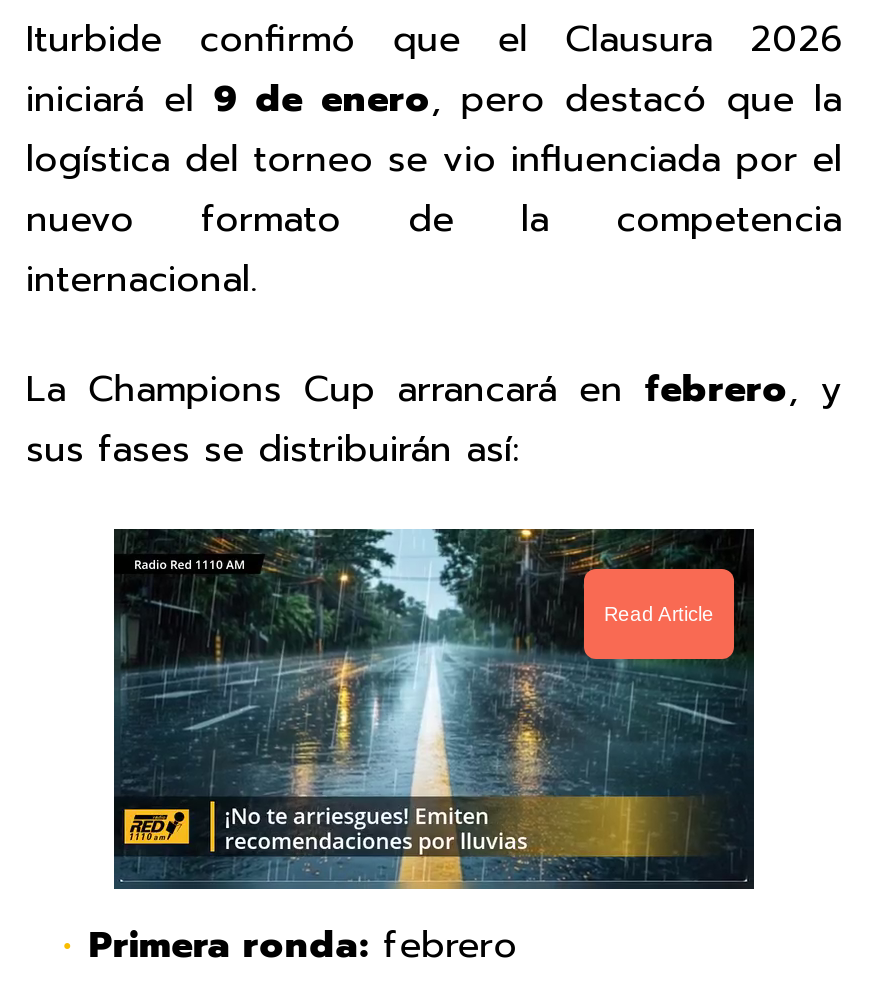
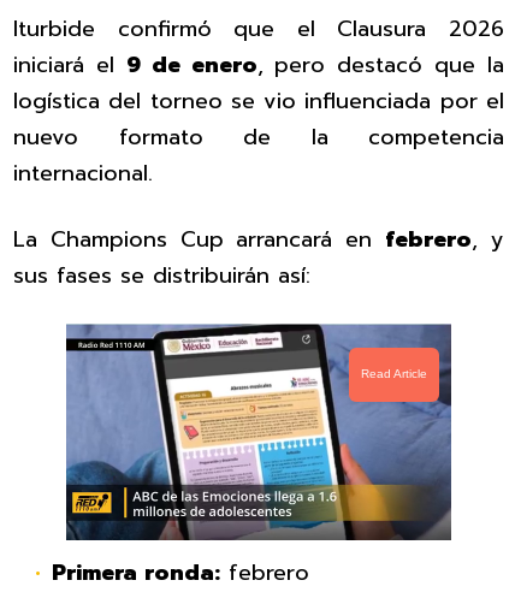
- [image]
+ [image]
